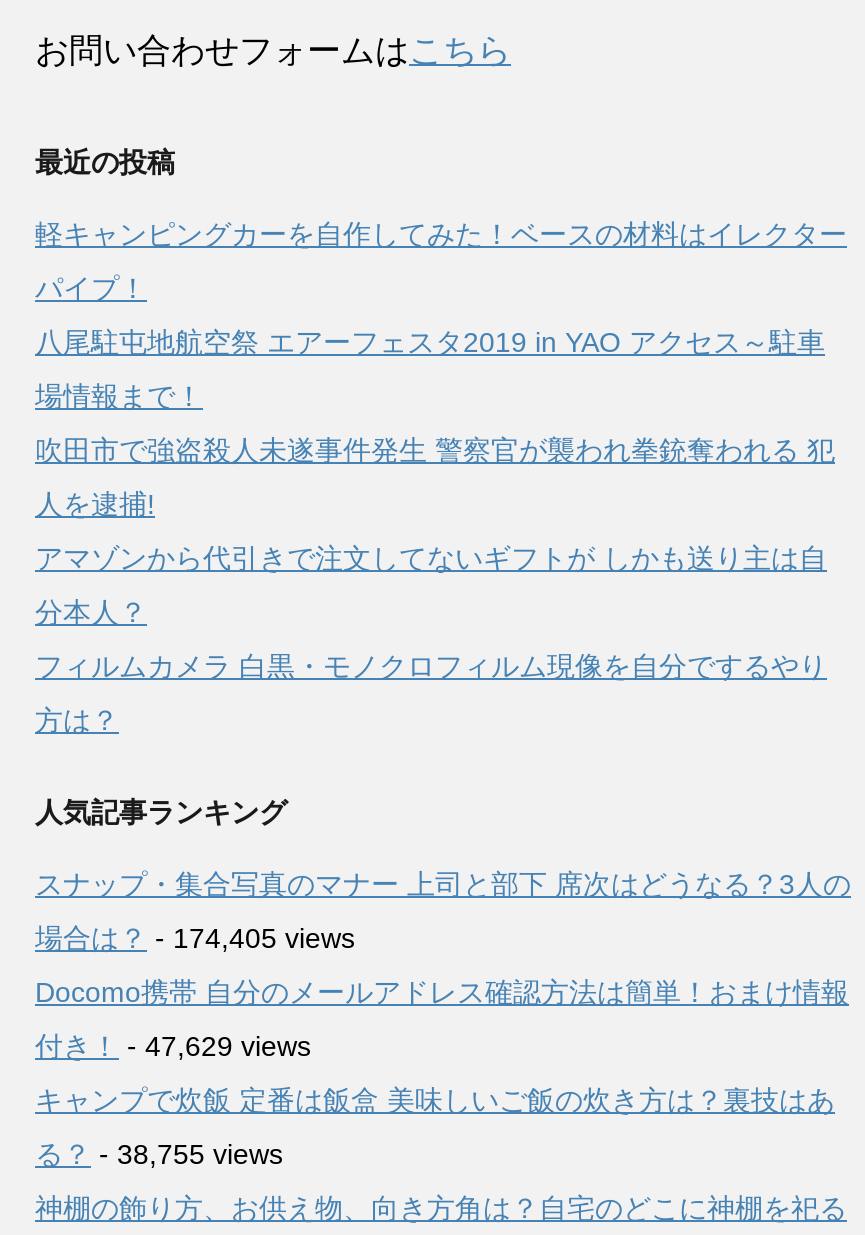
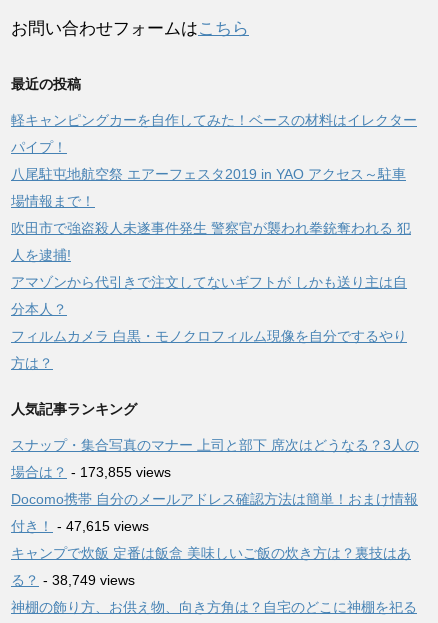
- 場合は？- 174,405 views
+ 場合は？- 173,855 views

- 付き！- 47,629 views
+ 付き！- 47,615 views

- る？- 38,755 views
+ る？- 38,749 views
